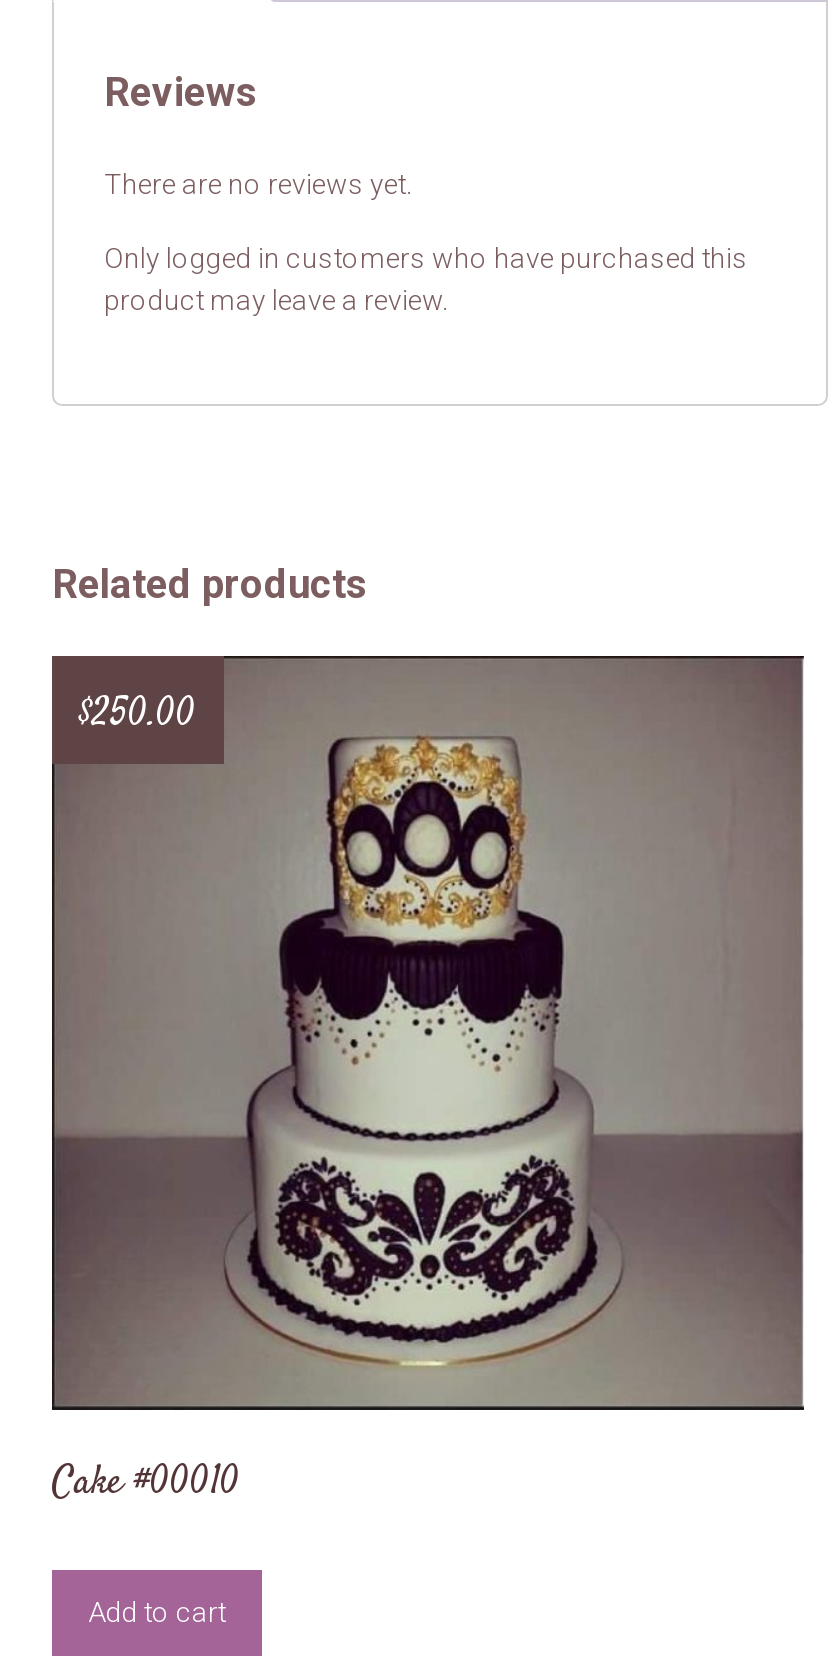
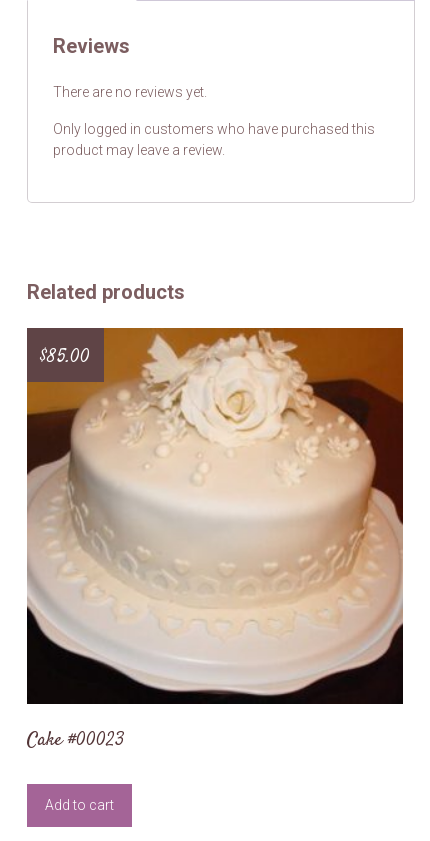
- [image]
- $250.00
+ [image]
+ $85.00

- Cake #00010
+ Cake #00023
